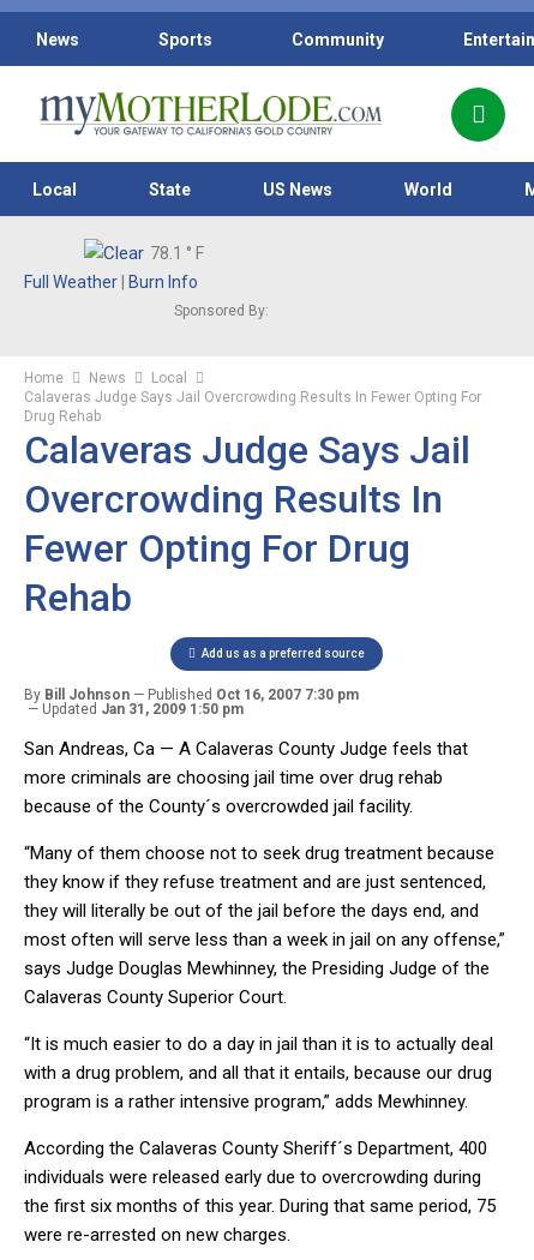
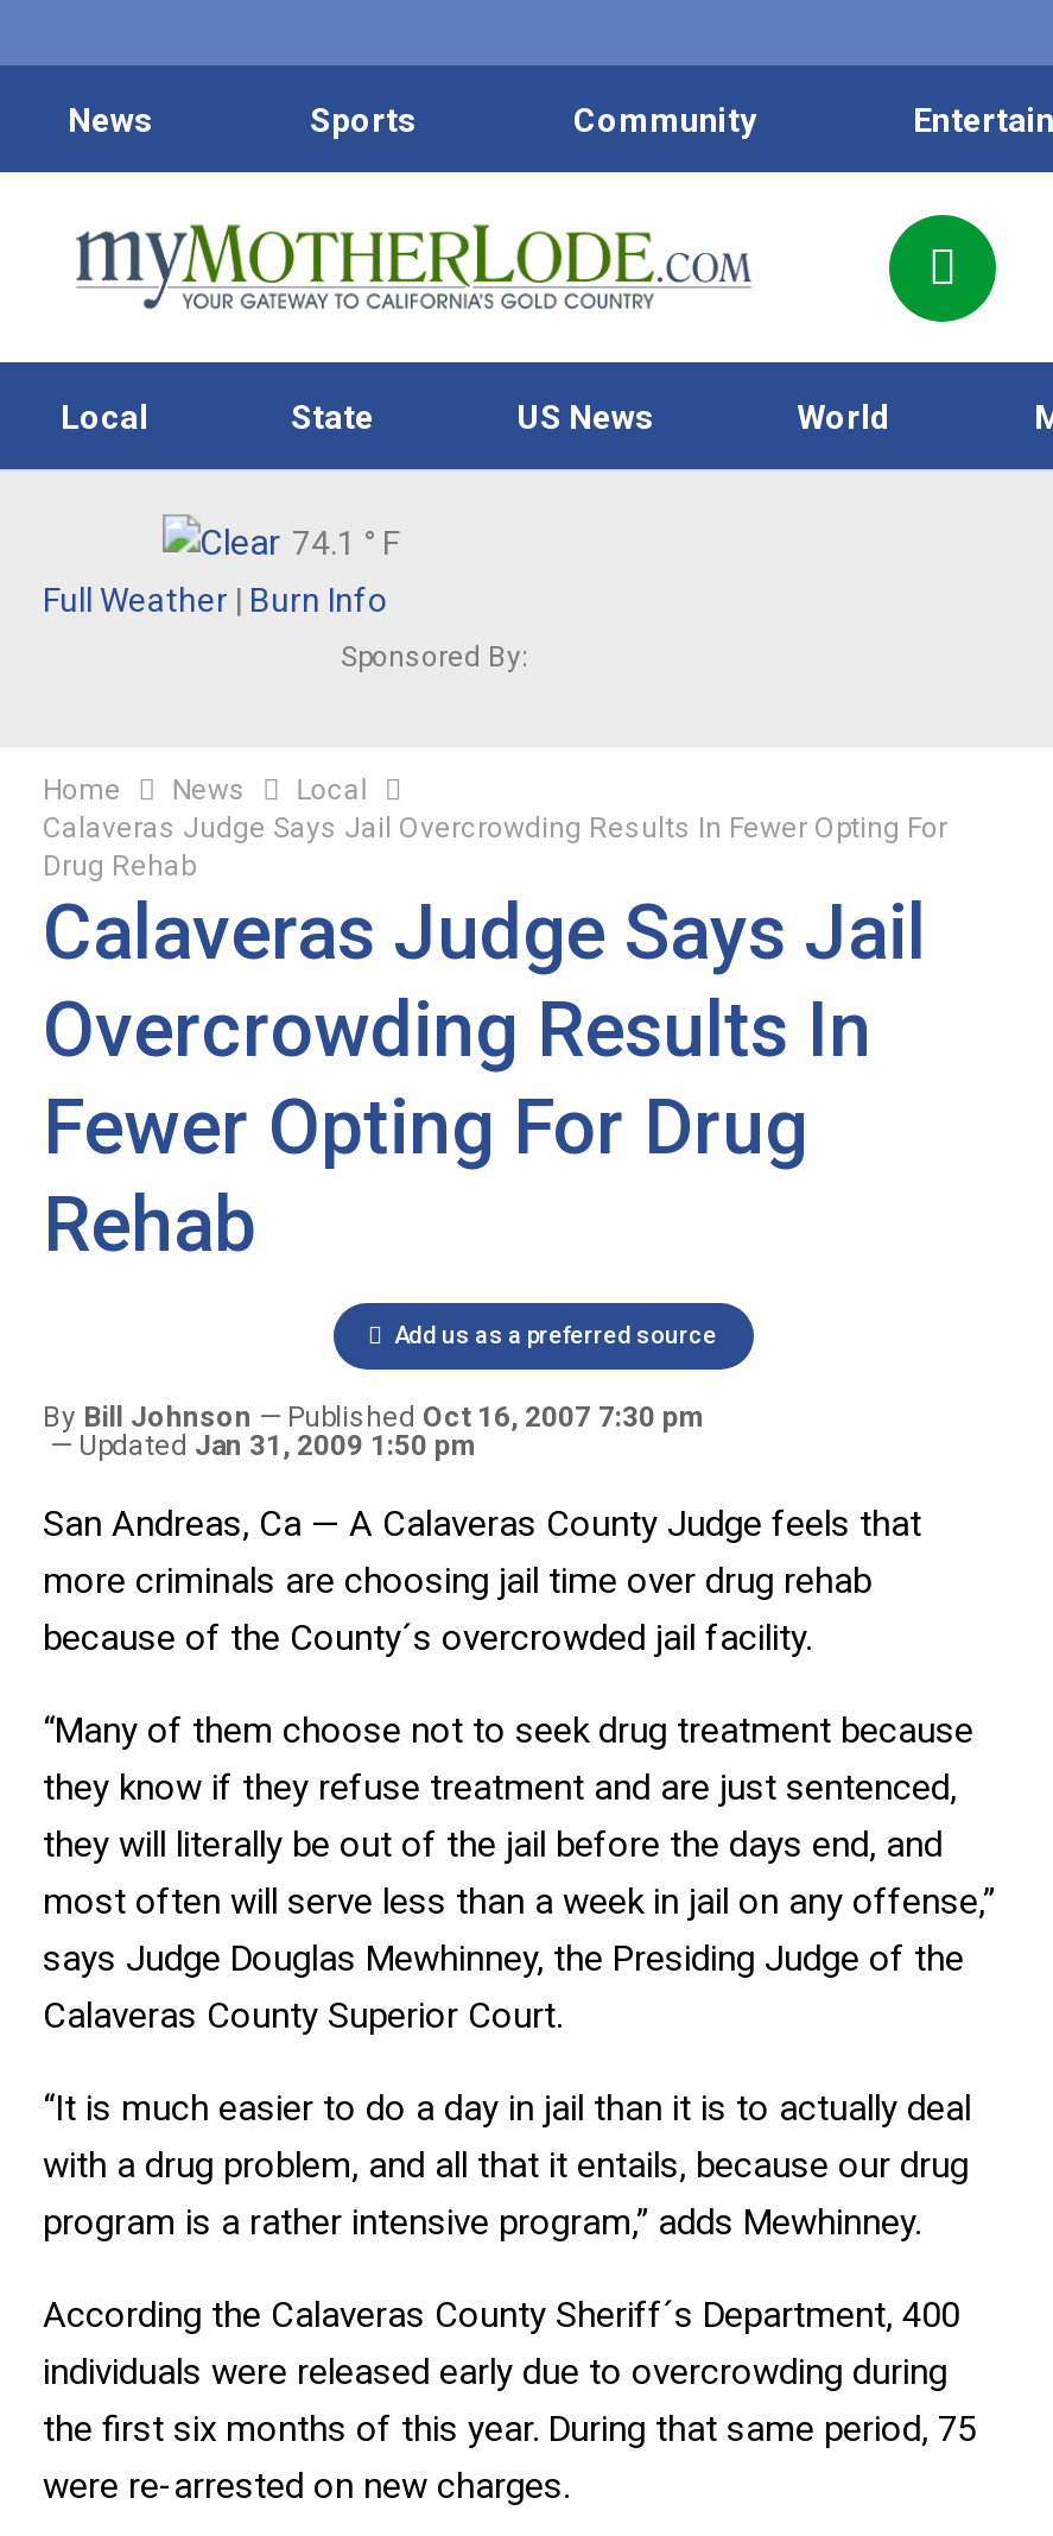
- 78.1 ° F
+ 74.1 ° F
